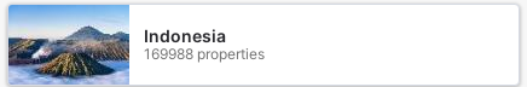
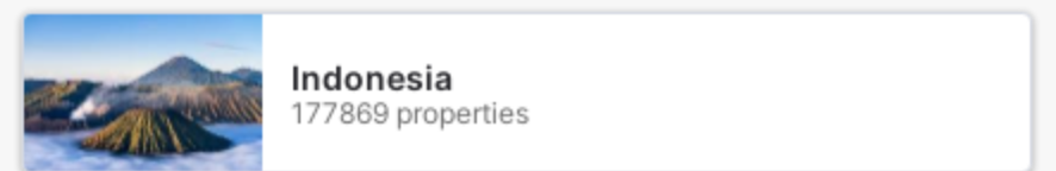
- 169988 properties
+ 177869 properties
